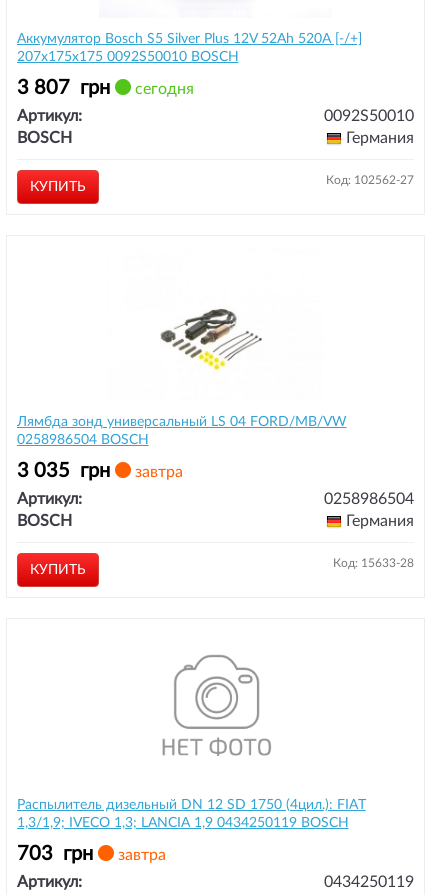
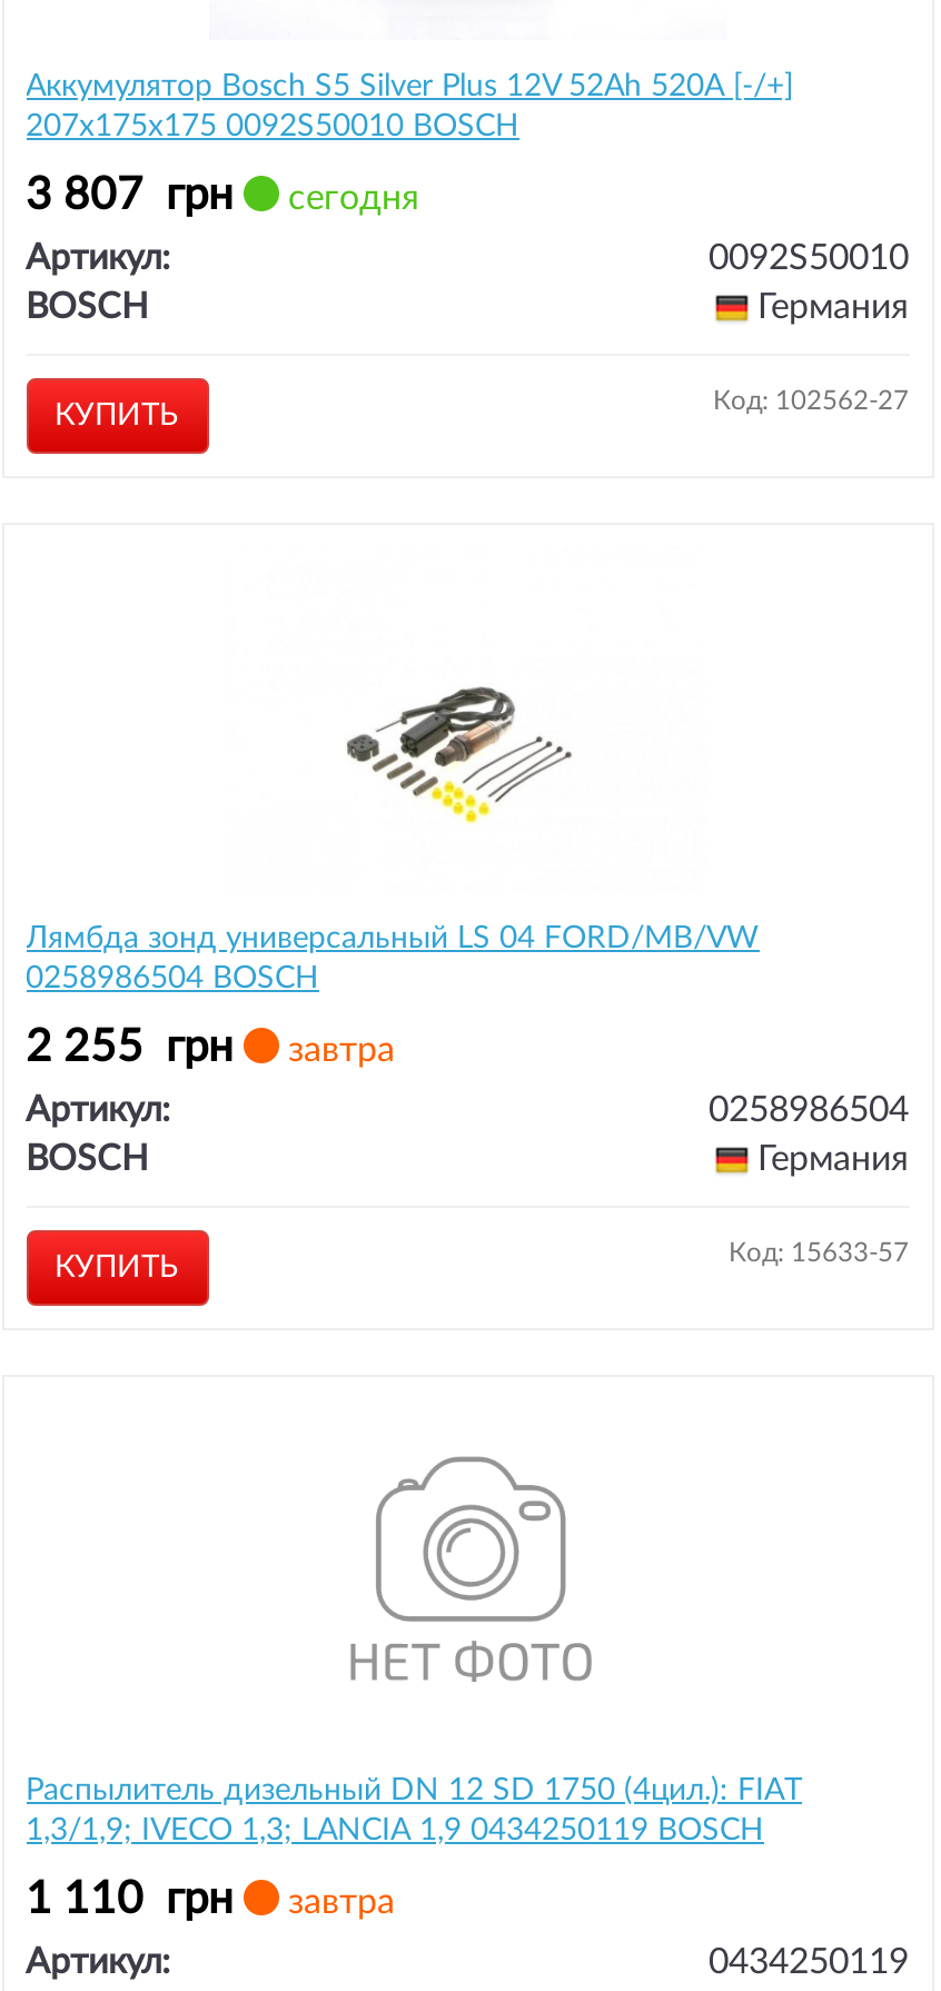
- 3 035 грн завтра
+ 2 255 грн завтра

- Код: 15633-28
+ Код: 15633-57

- 703 грн завтра
+ 1 110 грн завтра
